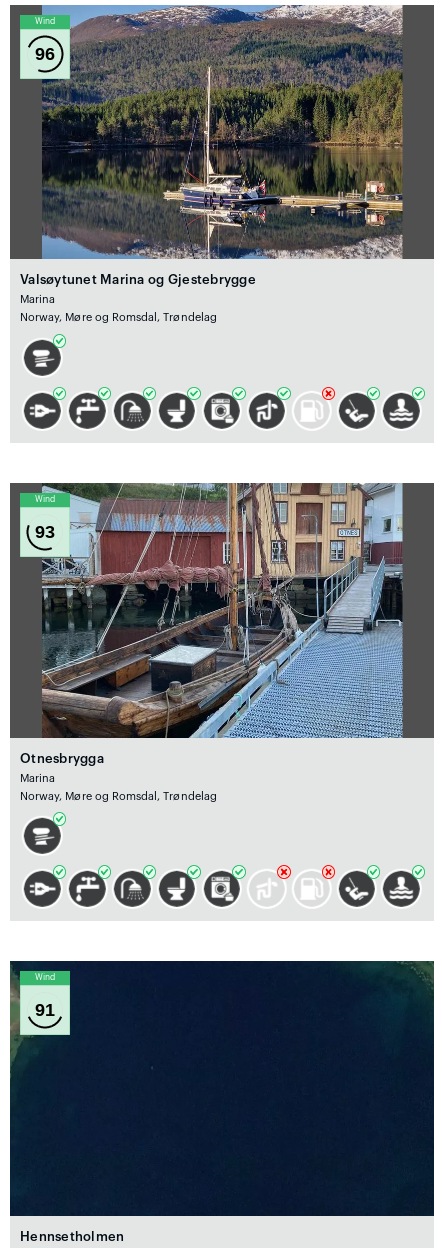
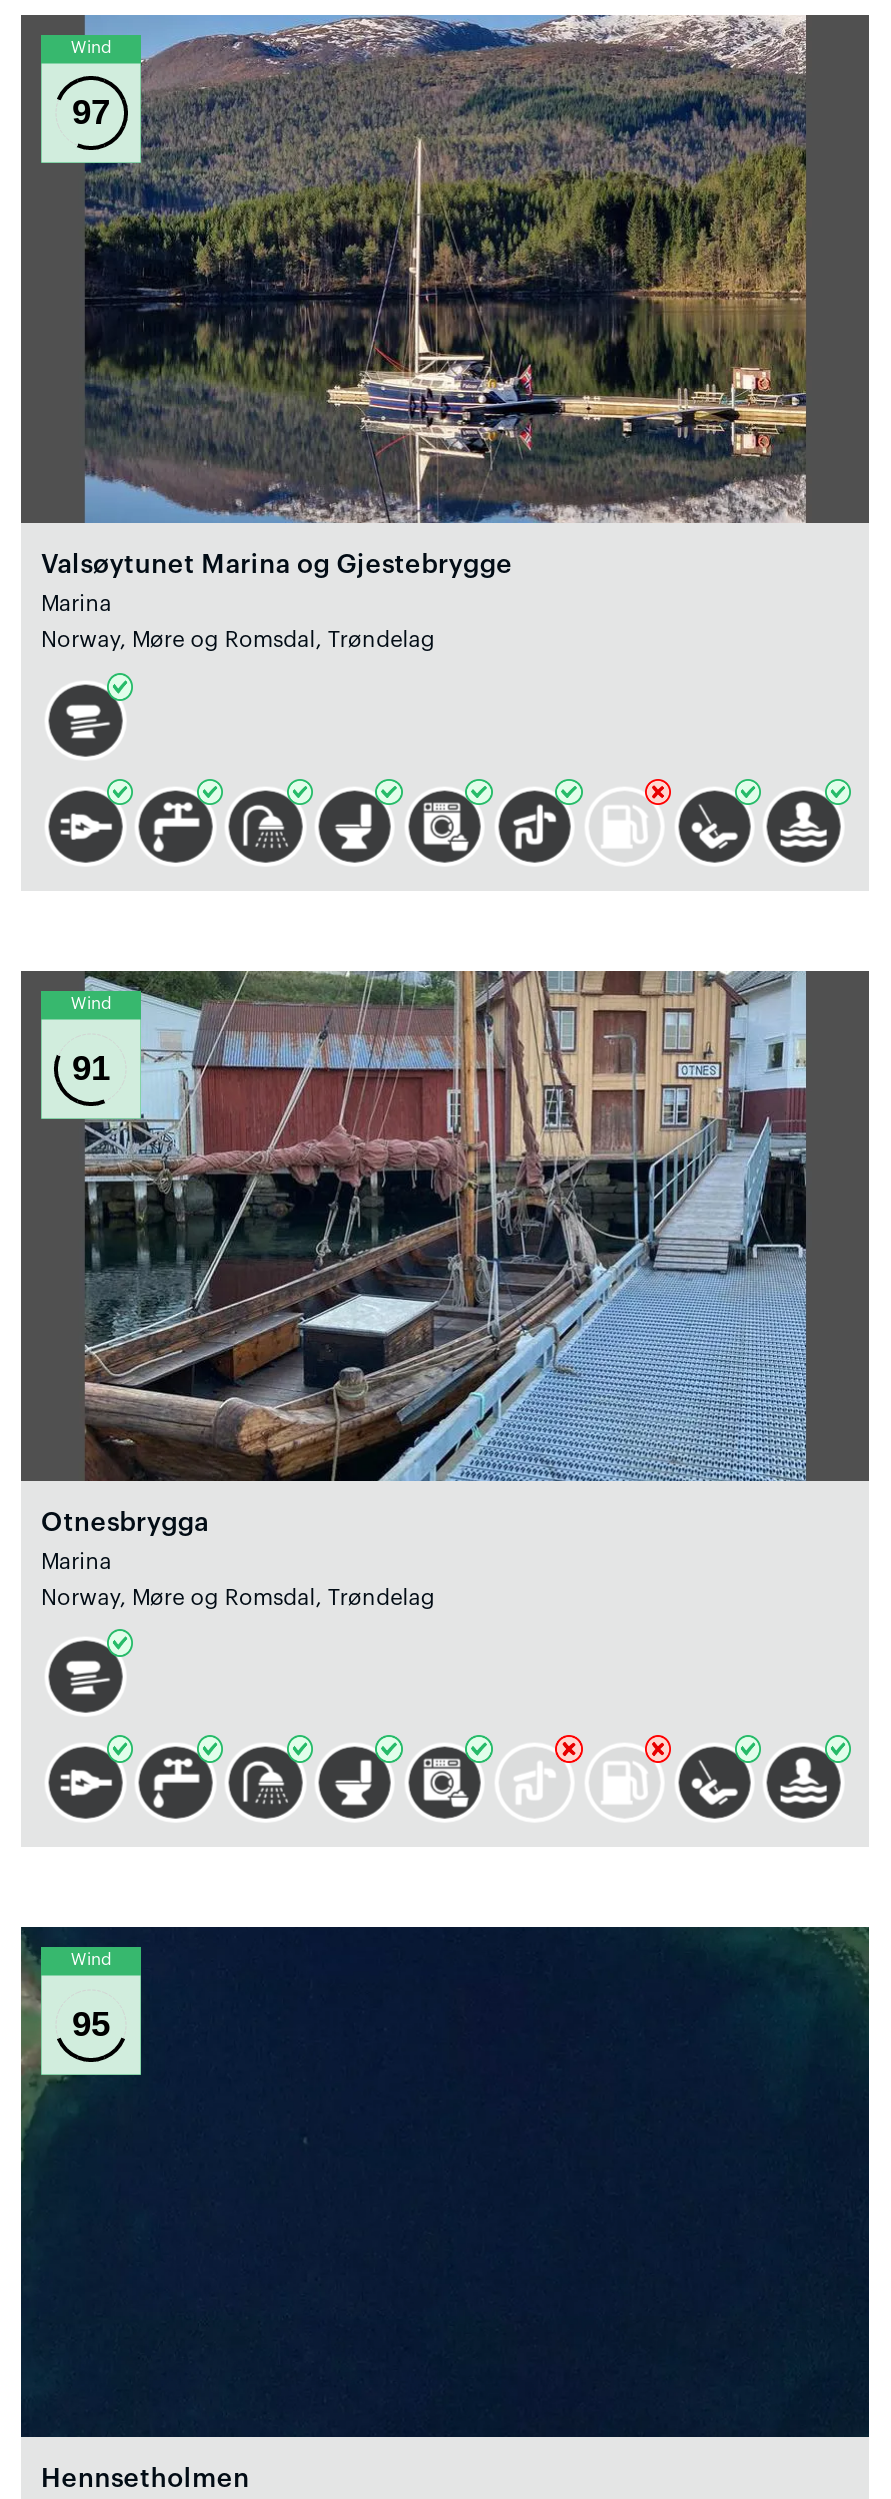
- 96
+ 97

- 93
+ 91

- 91
+ 95
